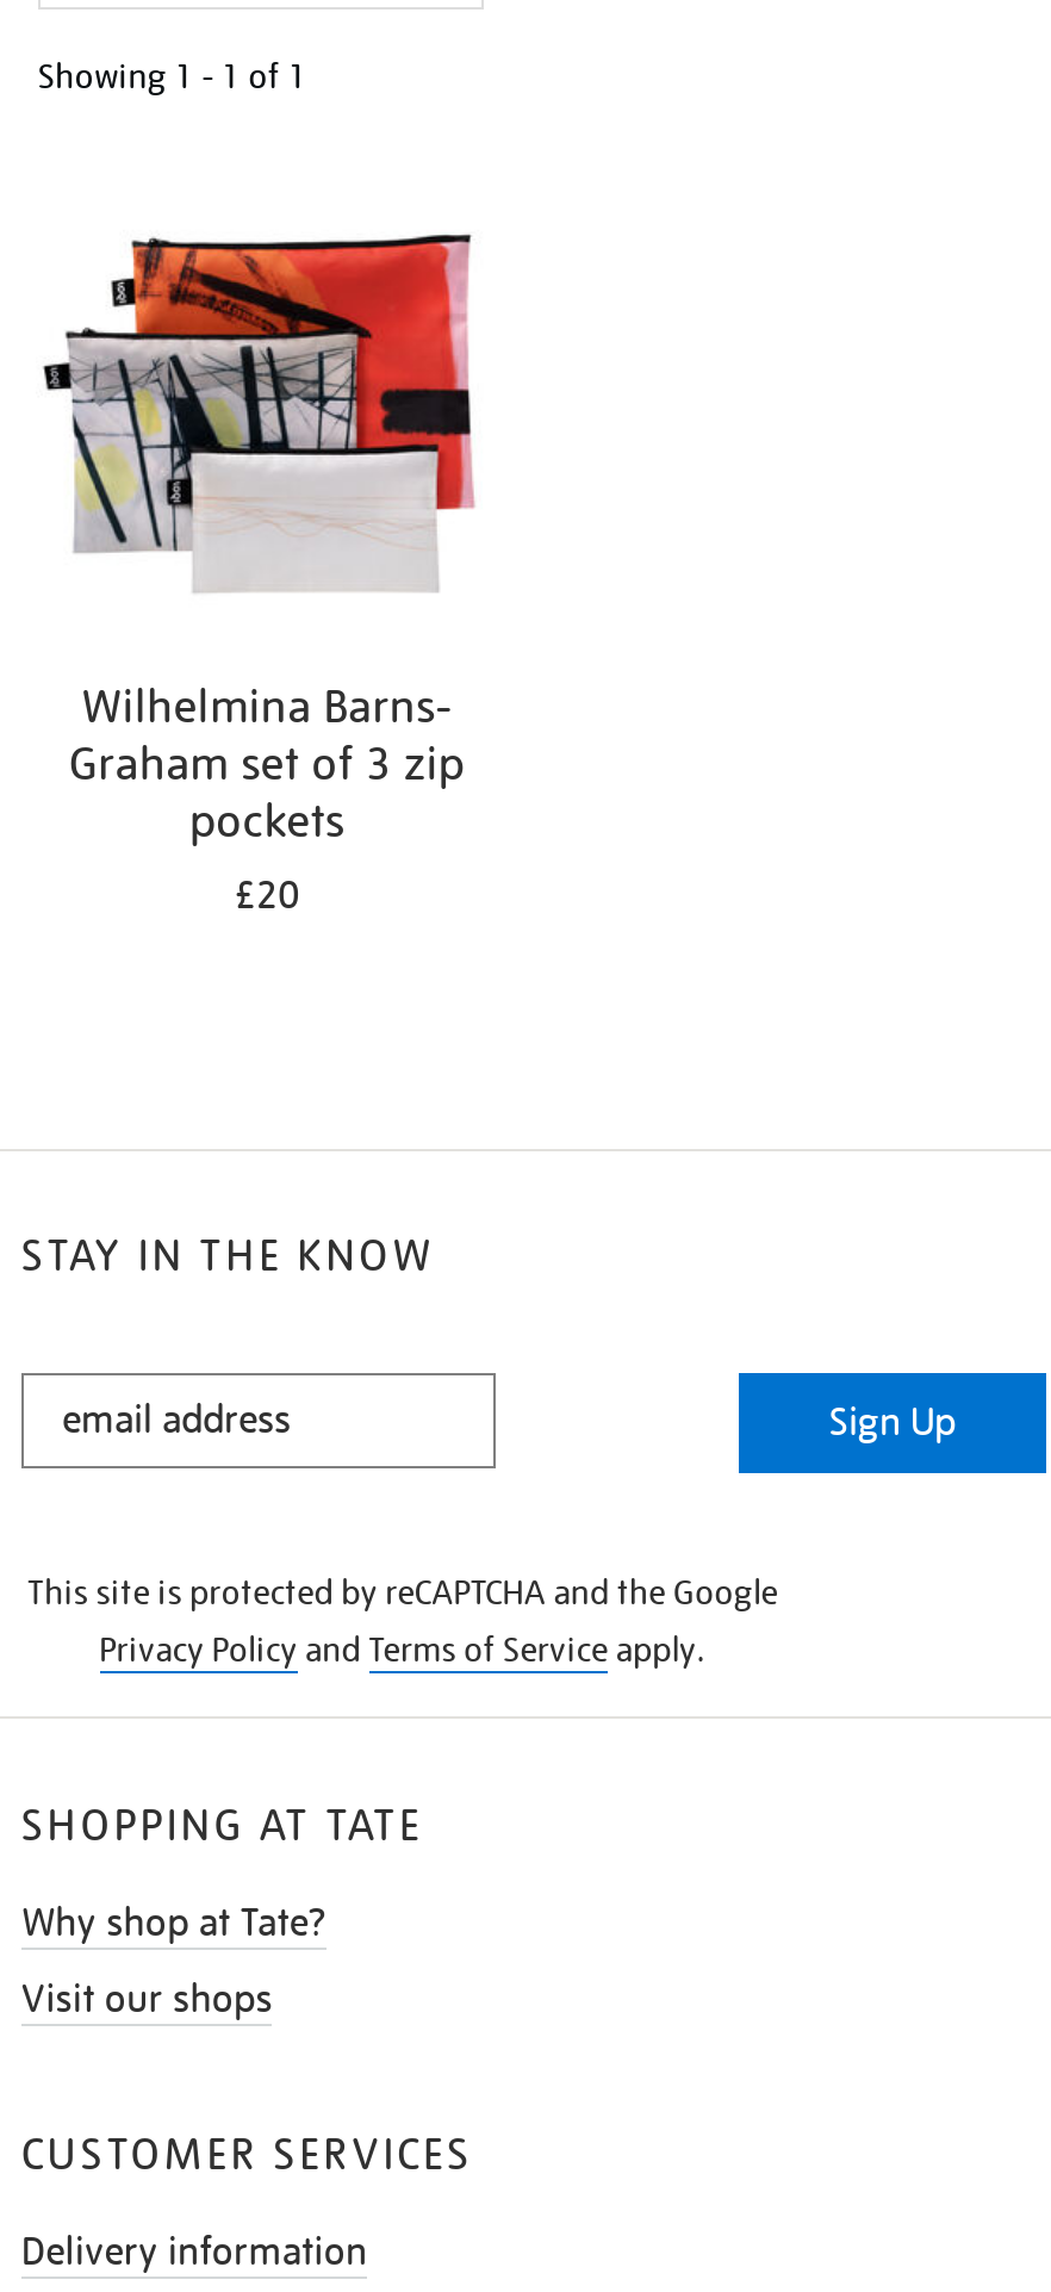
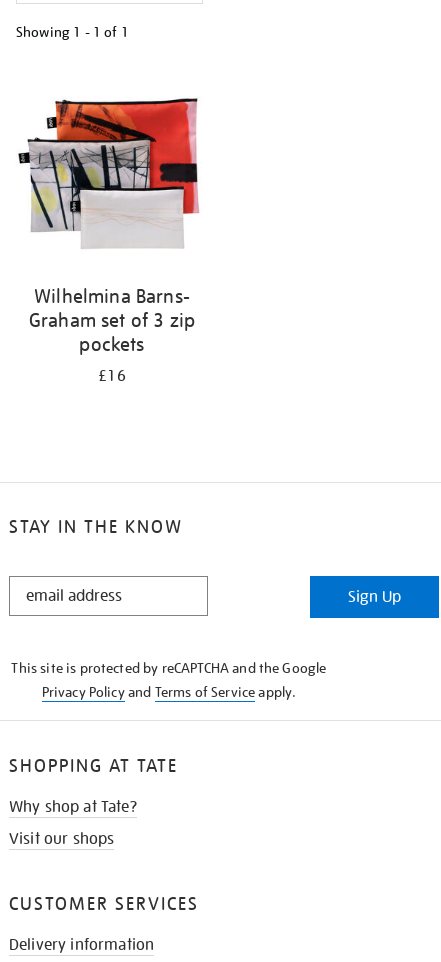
- £20
+ £16
